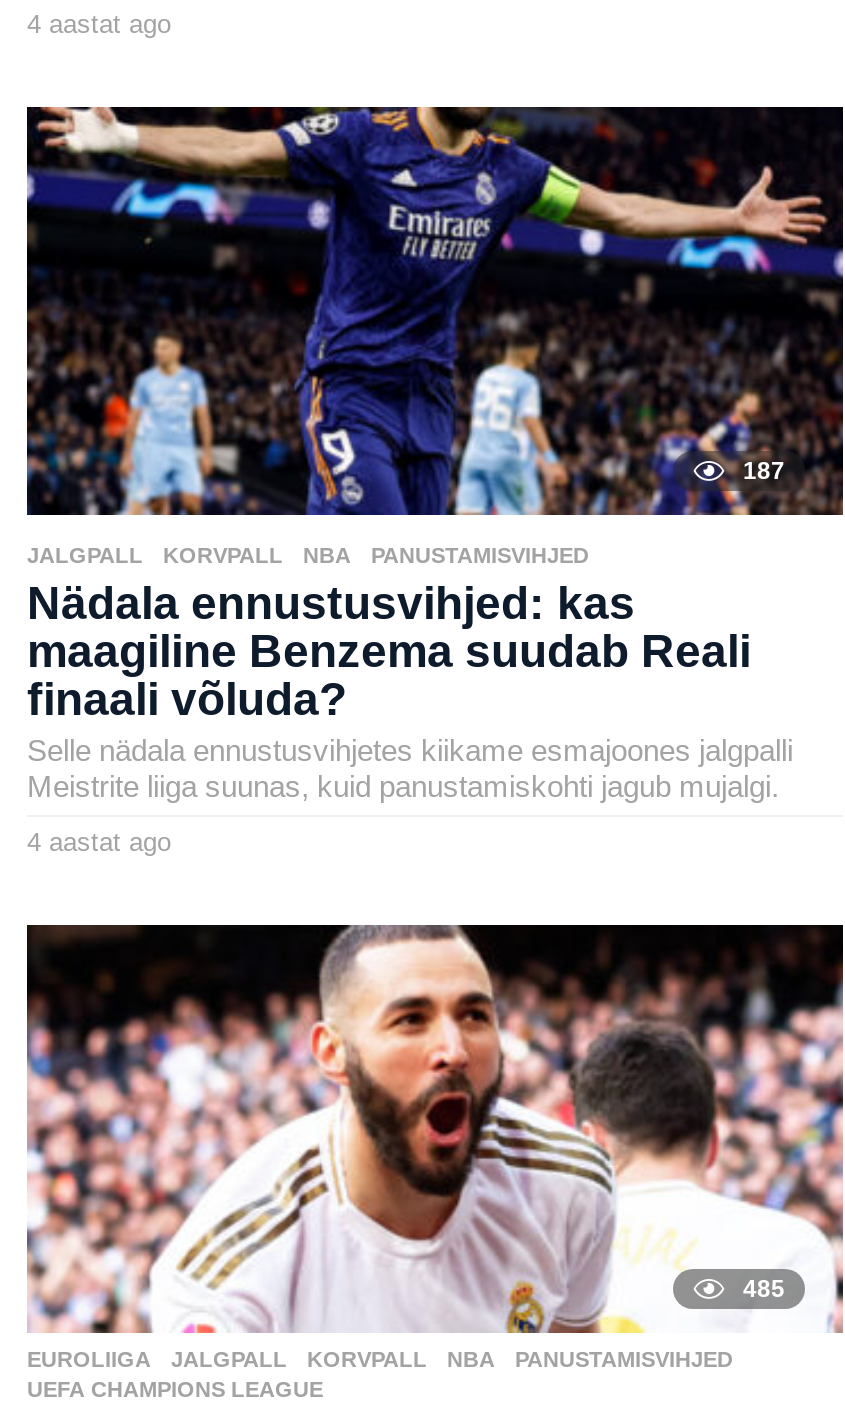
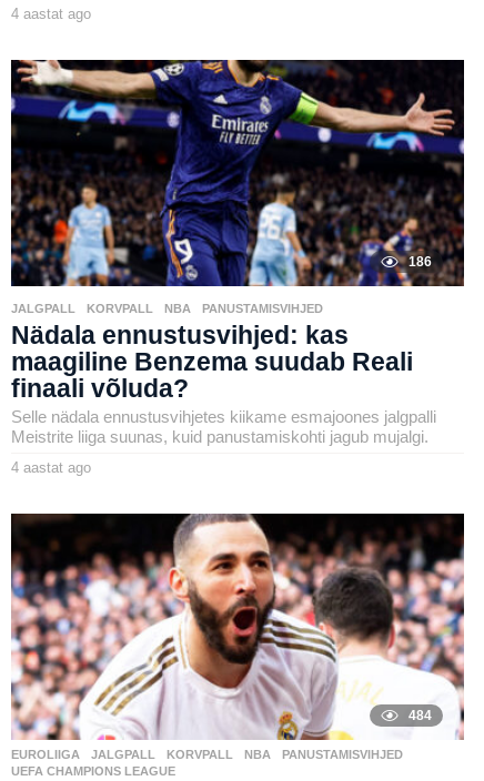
- 187
+ 186

- 485
+ 484
